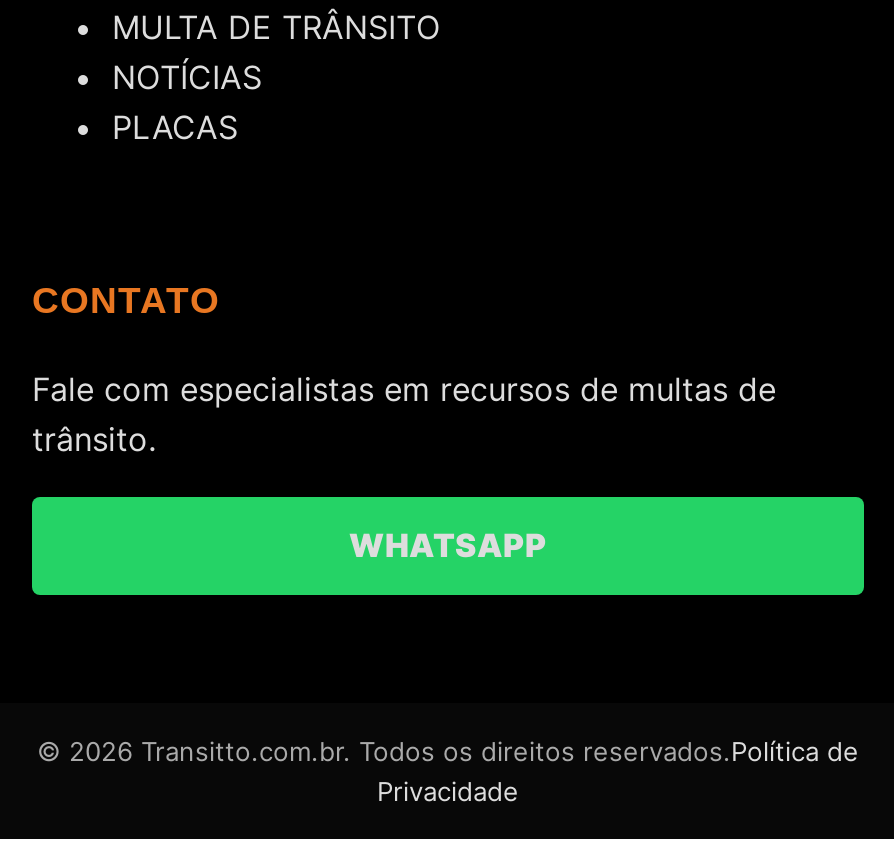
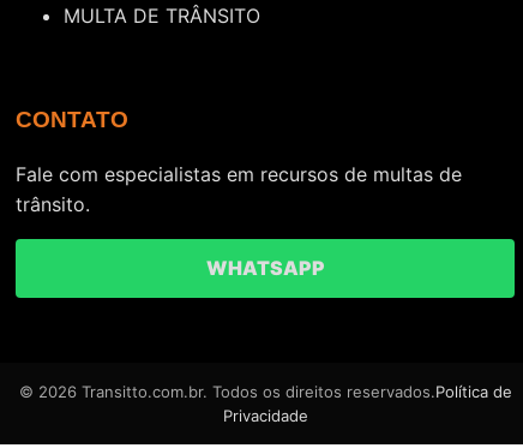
- NOTÍCIAS
- PLACAS
